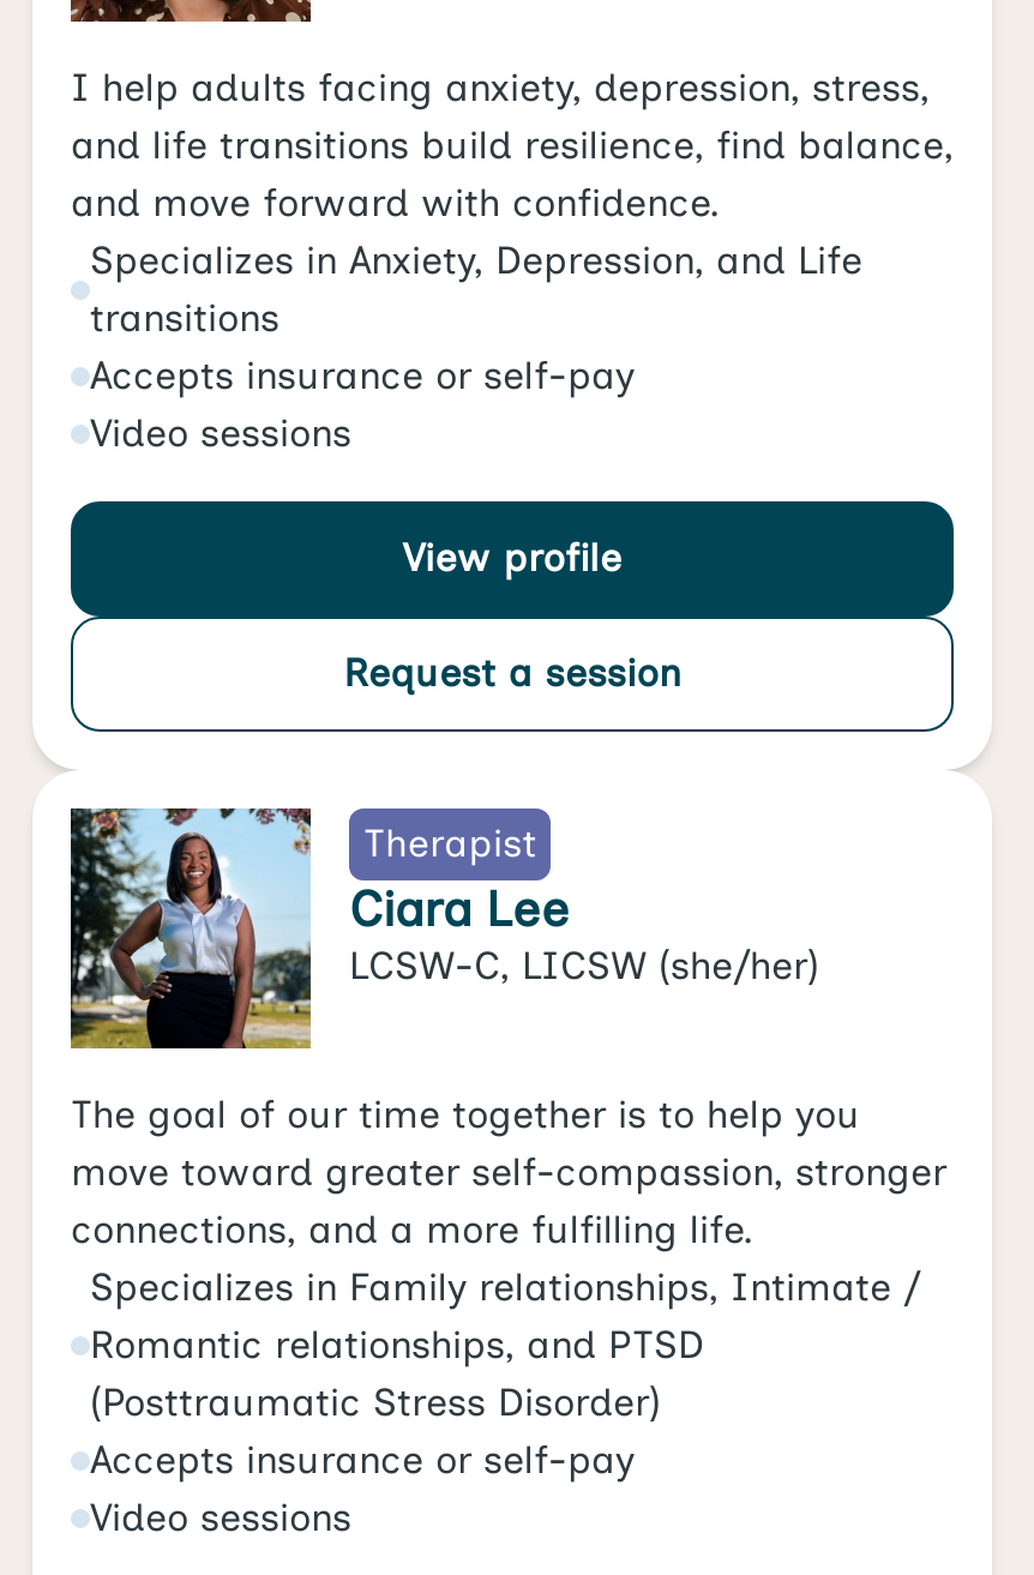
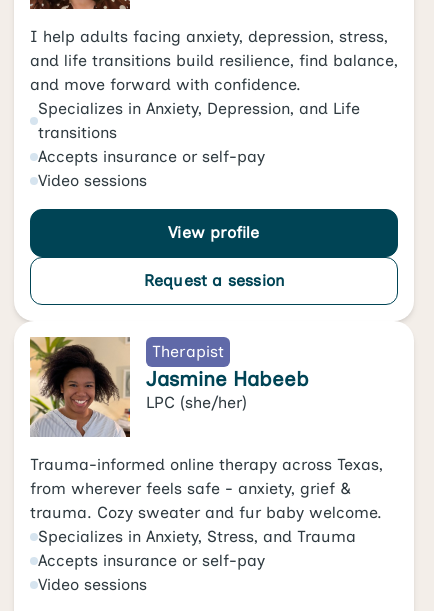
- [image]
- Ciara Lee
- LCSW-C, LICSW (she/her)
+ [image]
+ Jasmine Habeeb
+ LPC (she/her)

- The goal of our time together is to help you
- move toward greater self-compassion, stronger
- connections, and a more fulfilling life.
- Specializes in Family relationships, Intimate /
- Romantic relationships, and PTSD
- (Posttraumatic Stress Disorder)
+ Trauma-informed online therapy across Texas,
+ from wherever feels safe - anxiety, grief &
+ trauma. Cozy sweater and fur baby welcome.
+ Specializes in Anxiety, Stress, and Trauma
